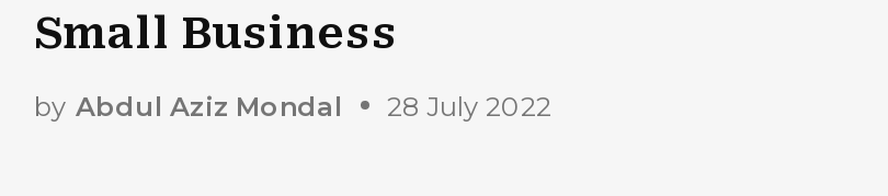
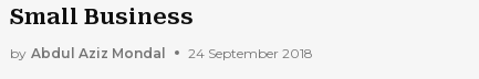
- by Abdul Aziz Mondal 28 July 2022
+ by Abdul Aziz Mondal 24 September 2018
